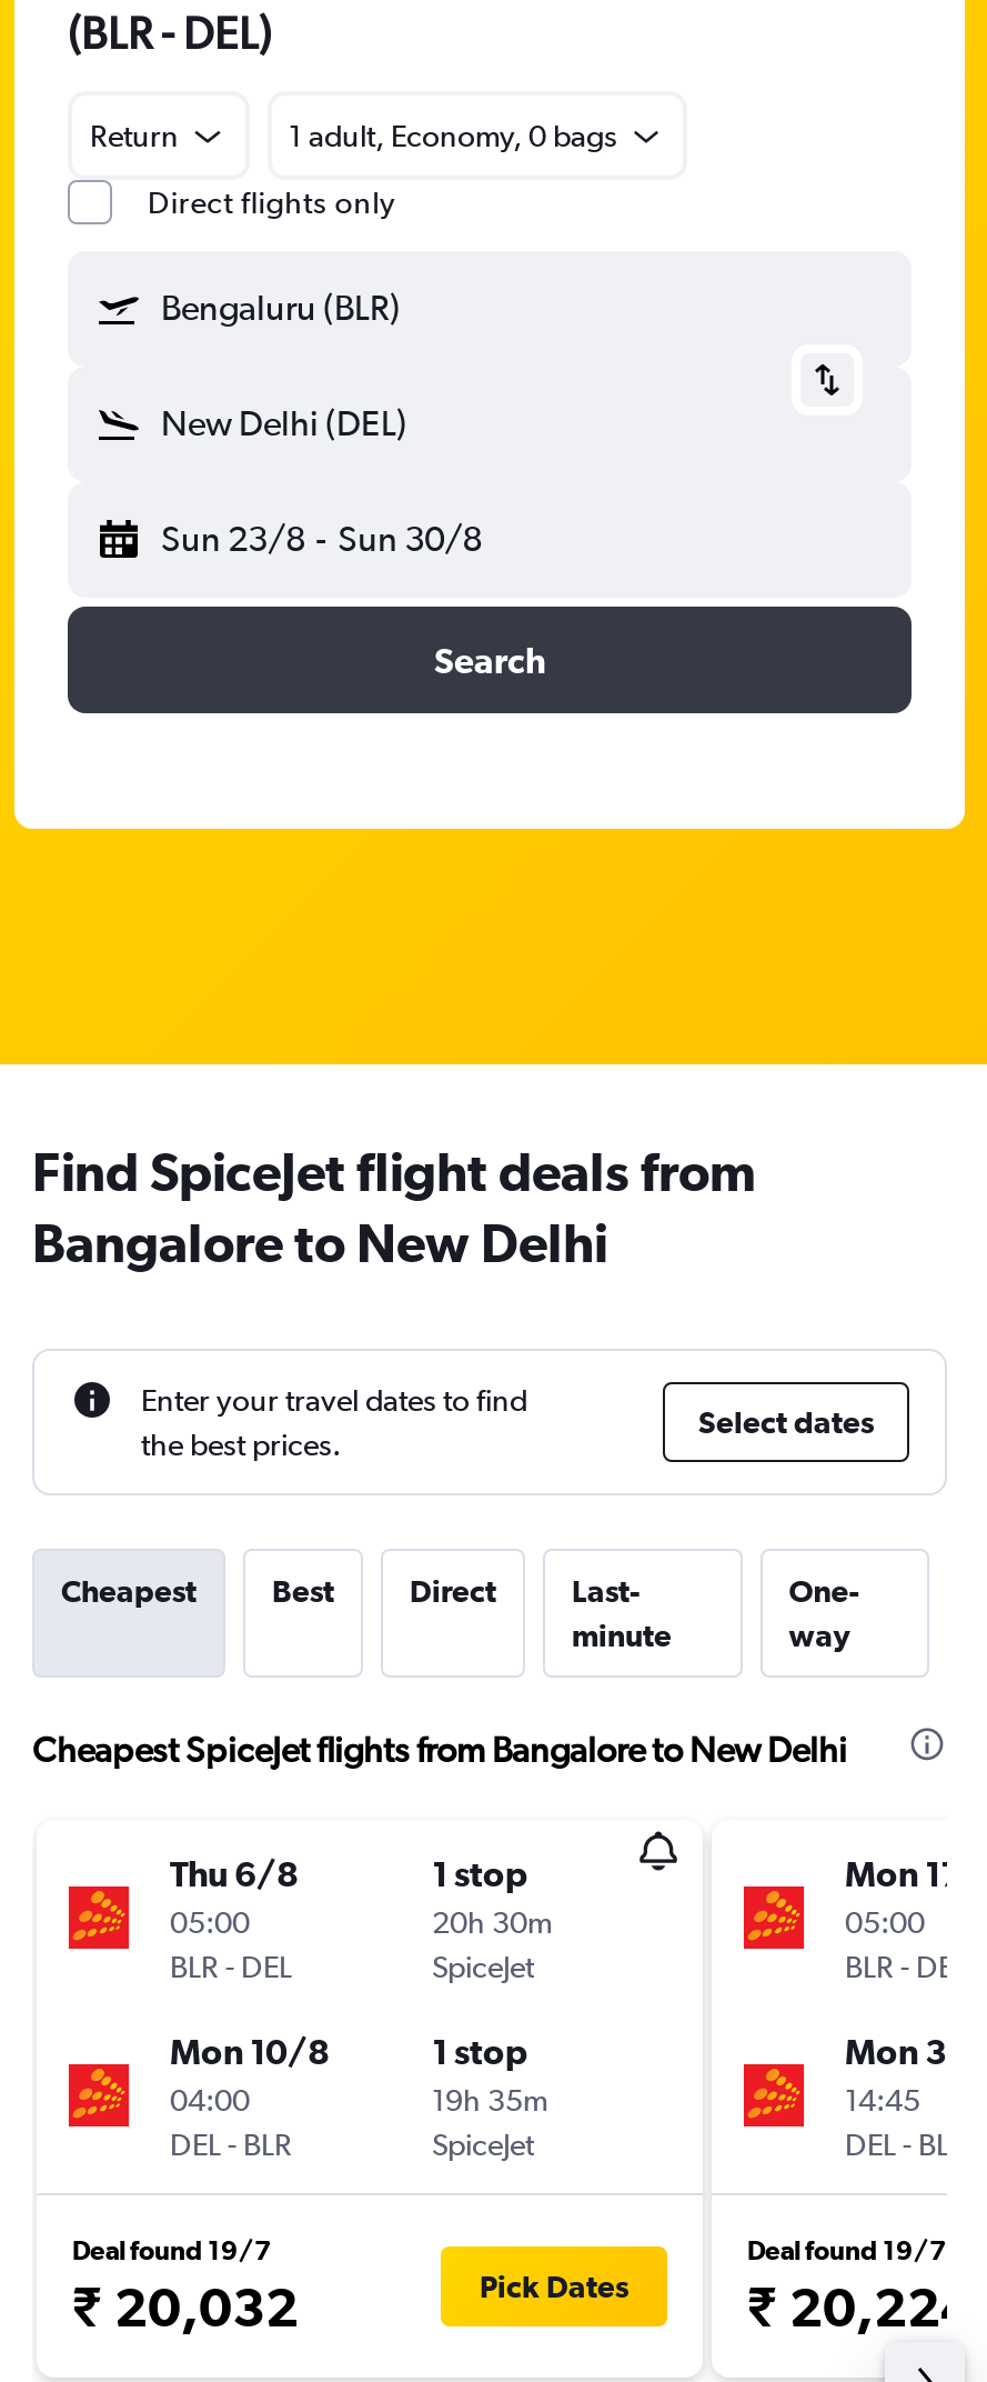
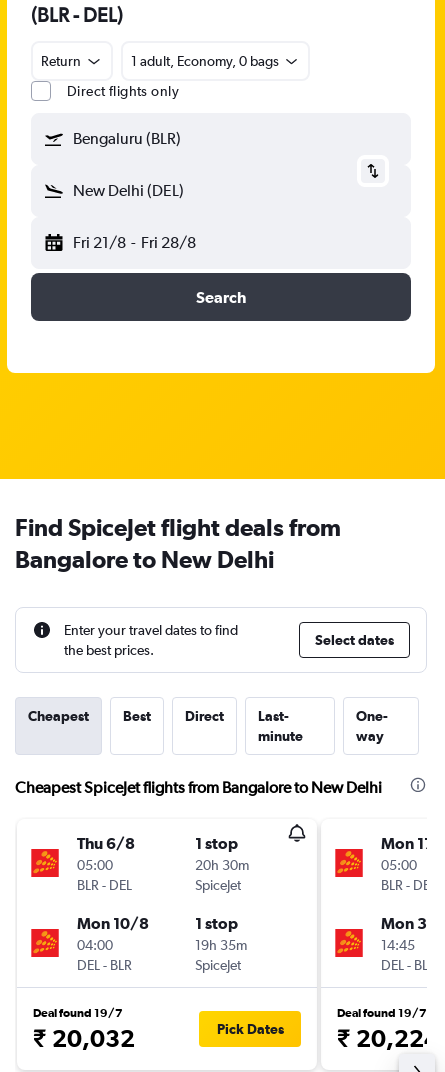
- Sun 23/8 - Sun 30/8
+ Fri 21/8 - Fri 28/8
